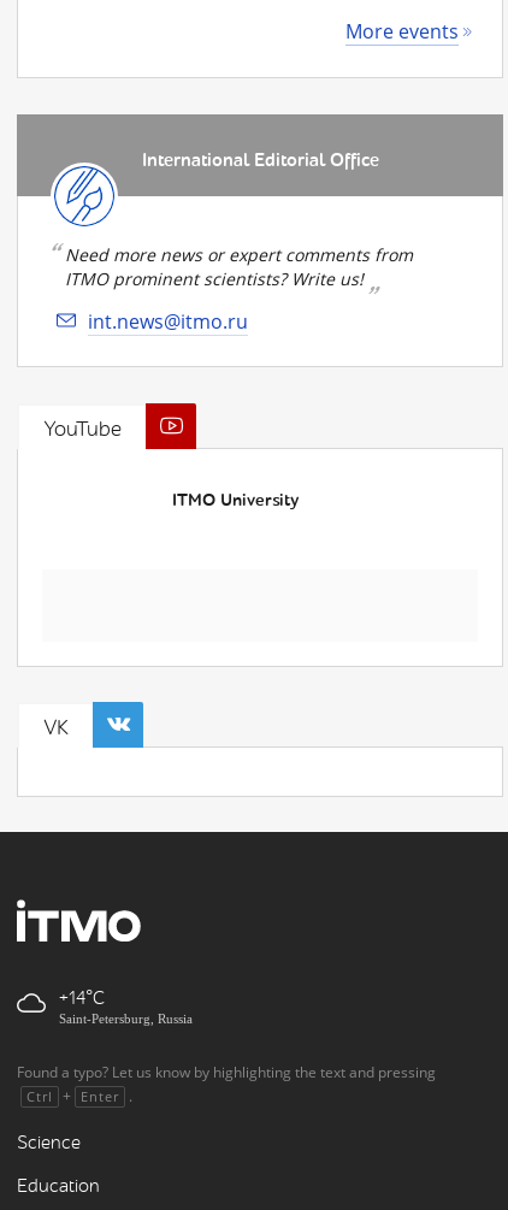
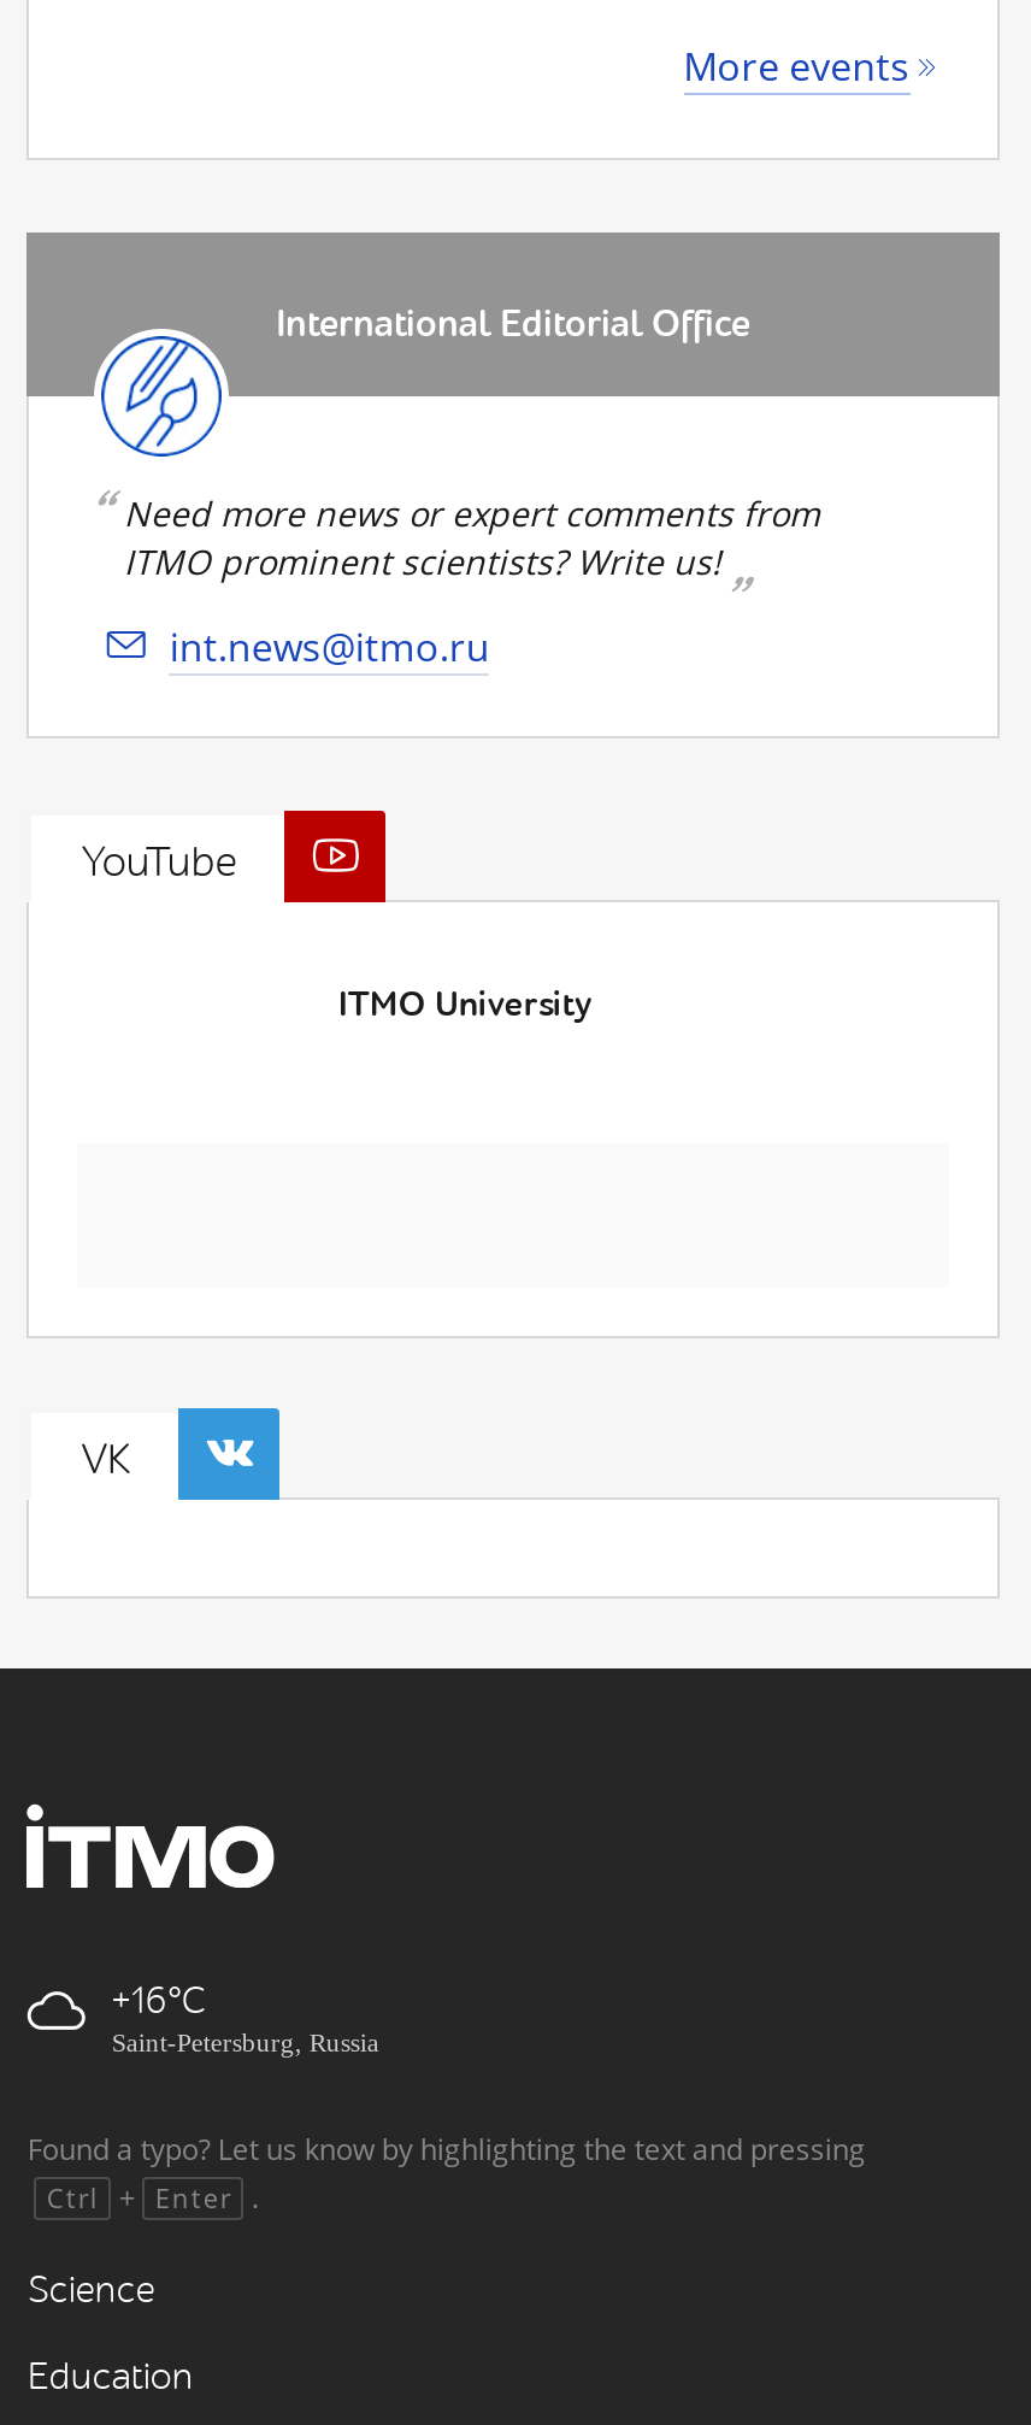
- +14
+ +16
